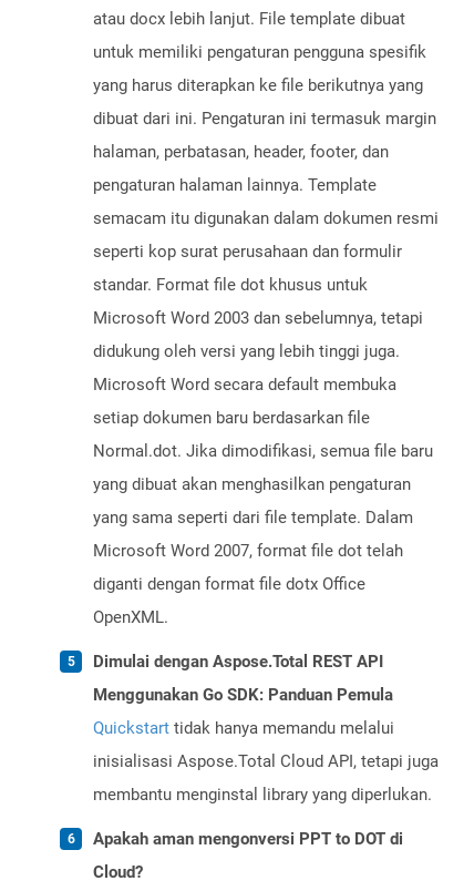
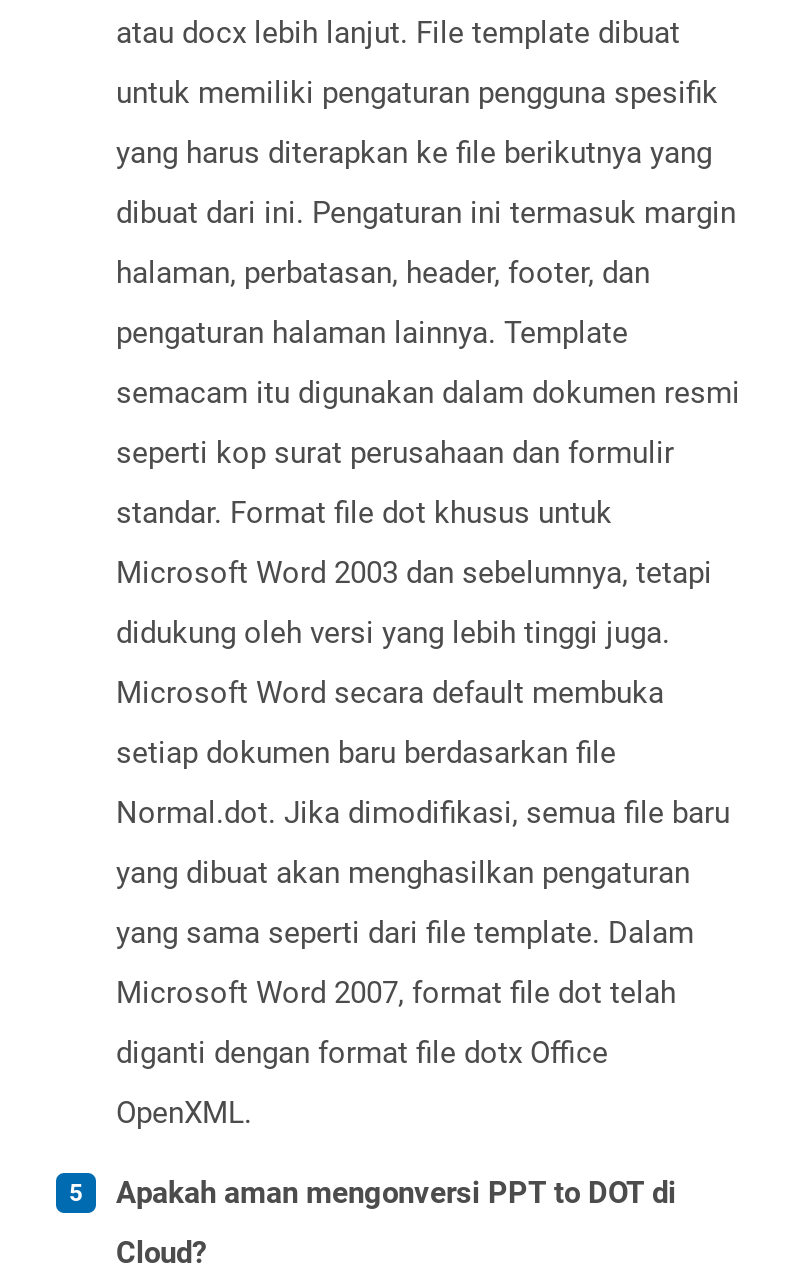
- Dimulai dengan Aspose.Total REST API
- Menggunakan Go SDK: Panduan Pemula
- Quickstart tidak hanya memandu melalui
- inisialisasi Aspose.Total Cloud API, tetapi juga
- membantu menginstal library yang diperlukan.
